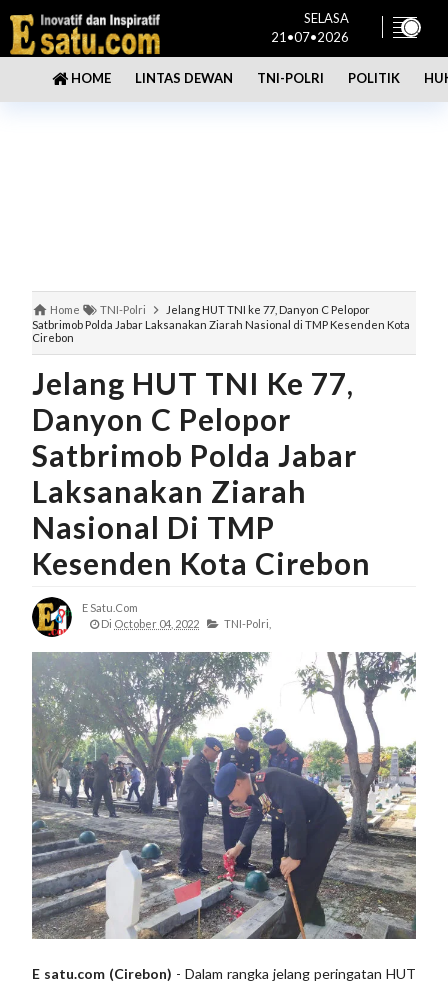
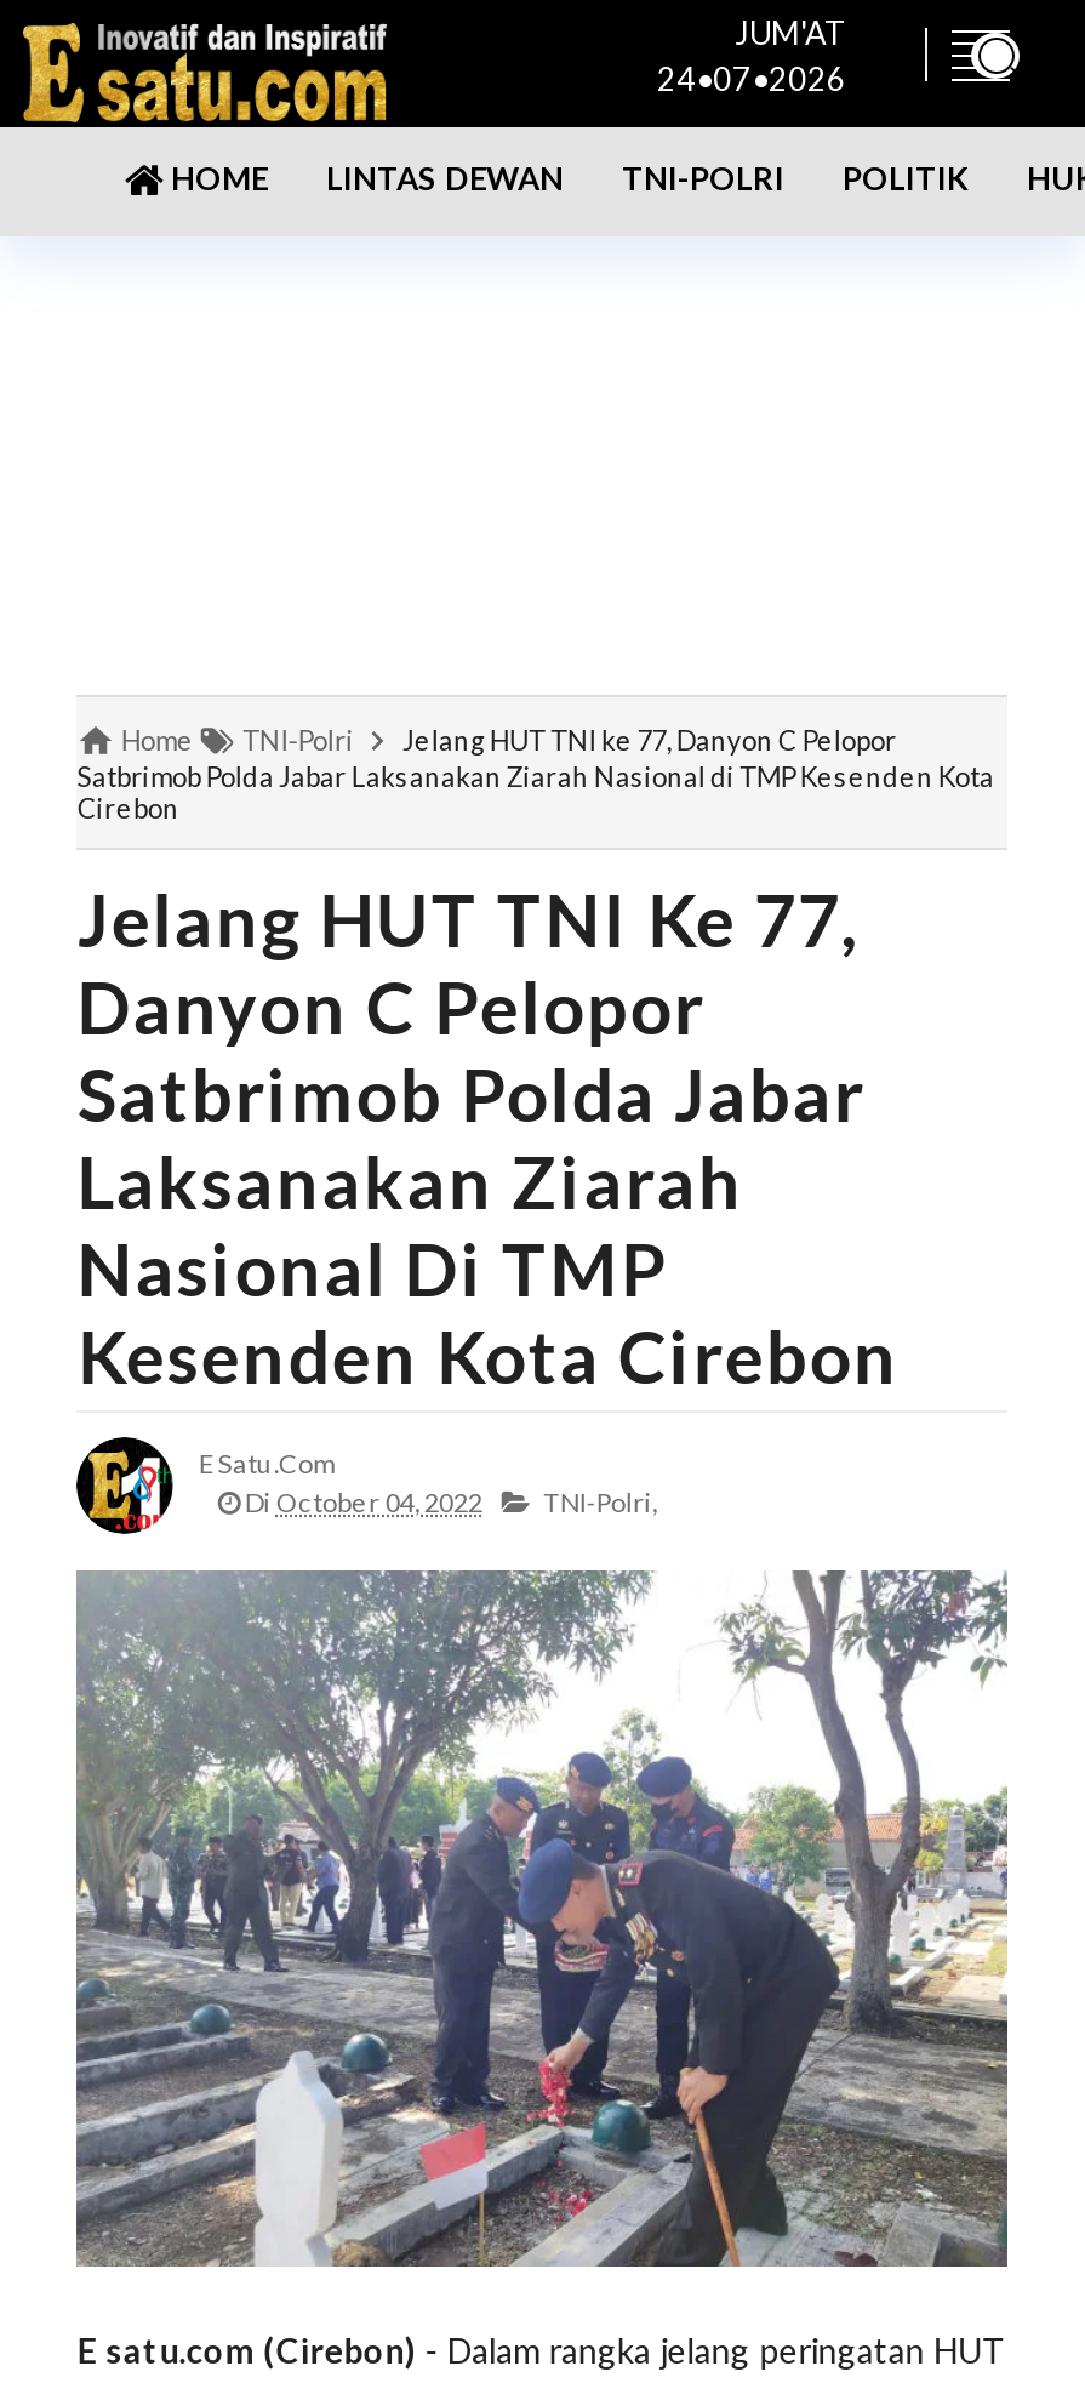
- SELASA
- 21•07•2026
+ JUM'AT
+ 24•07•2026
